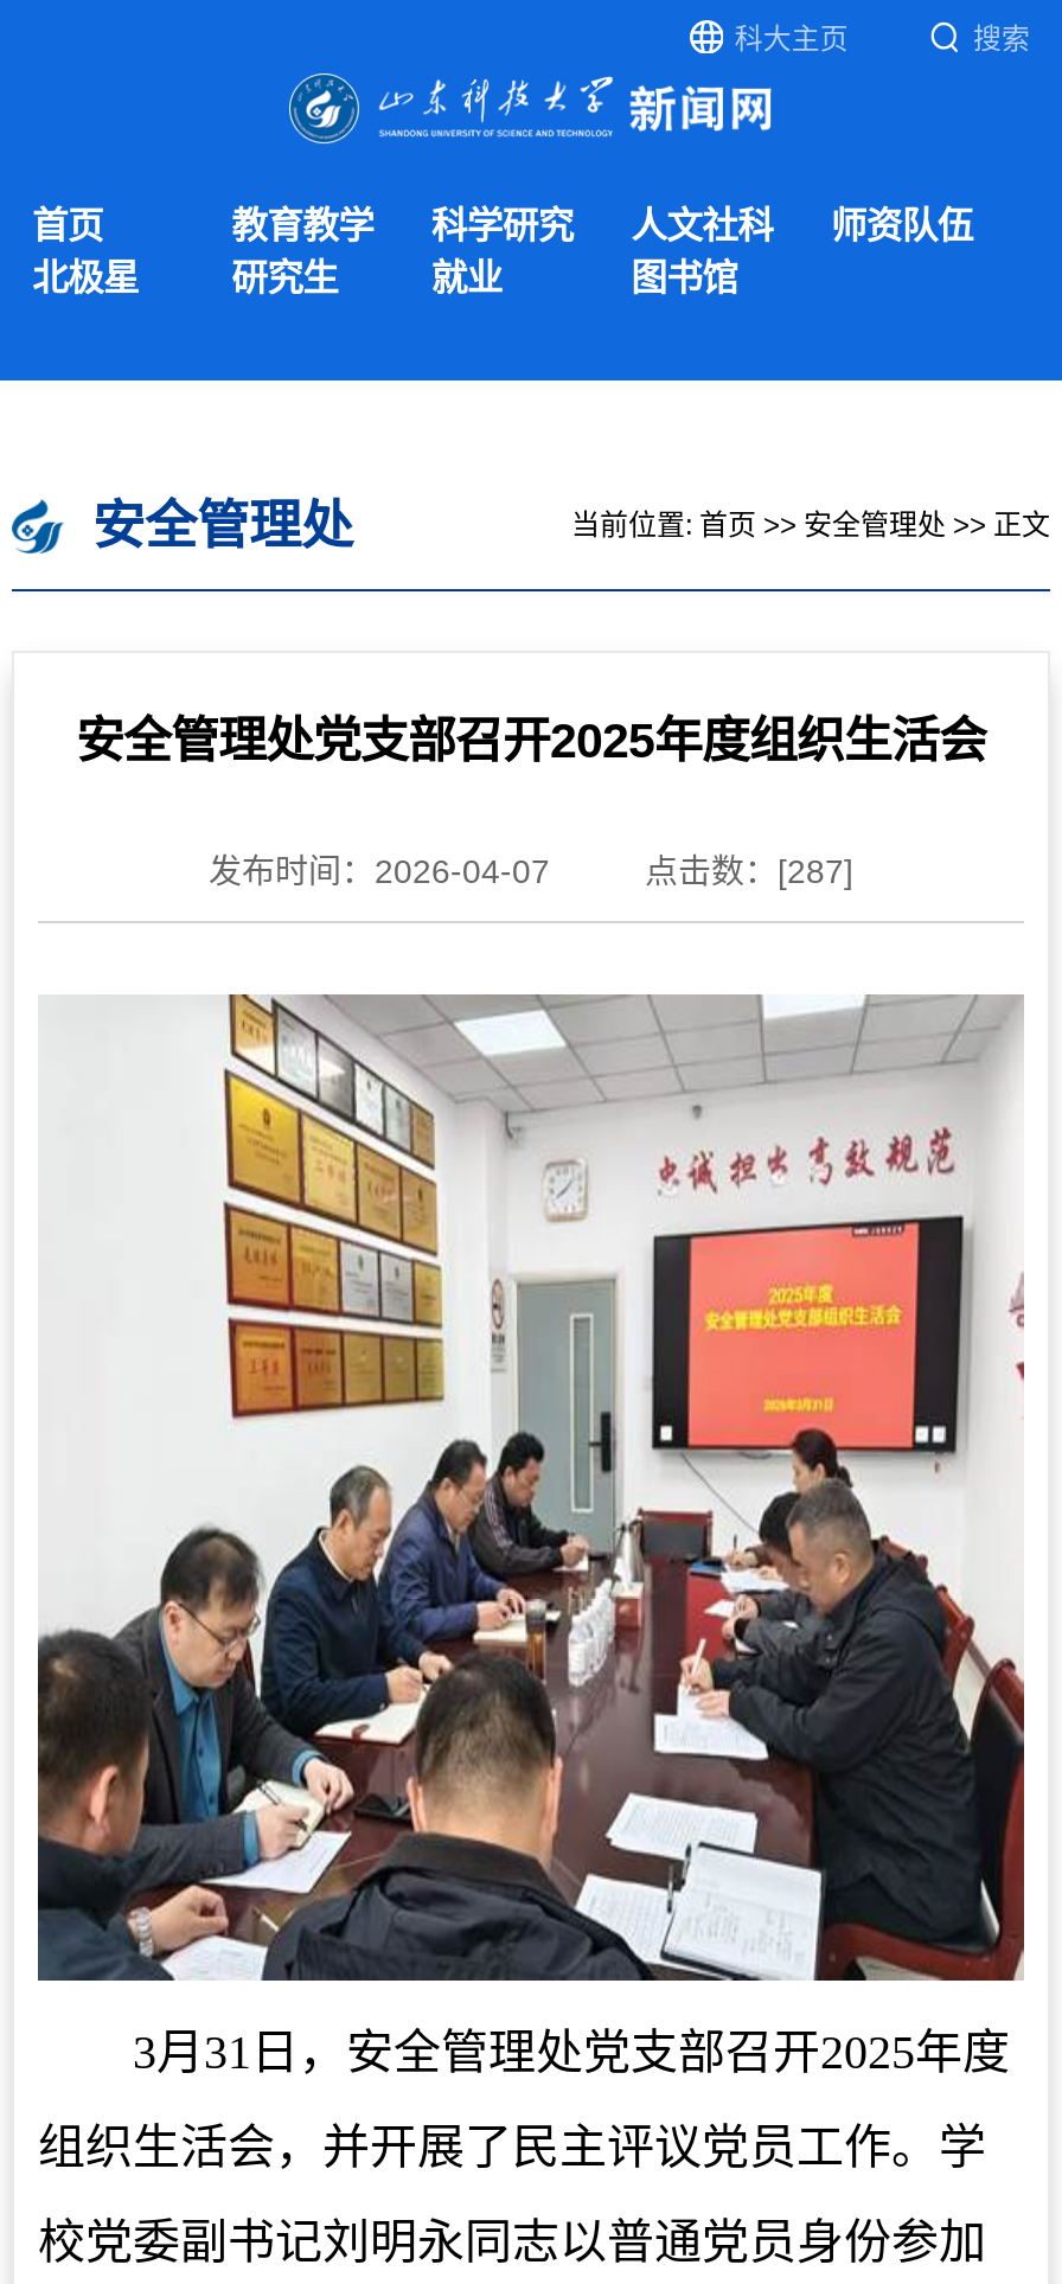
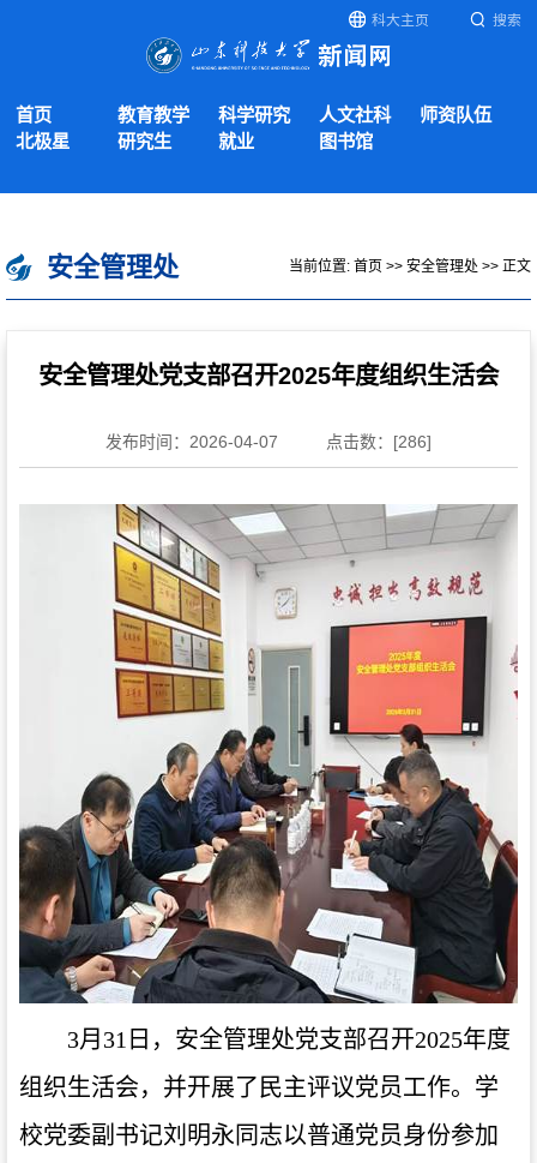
- 点击数：[287]
+ 点击数：[286]
